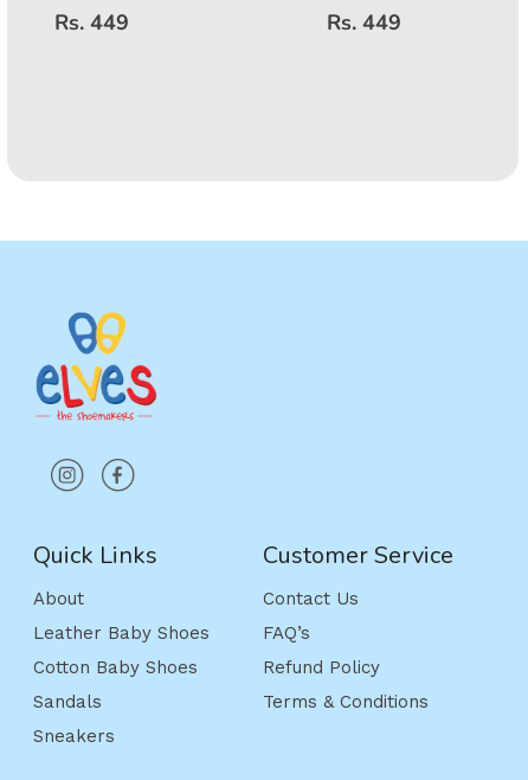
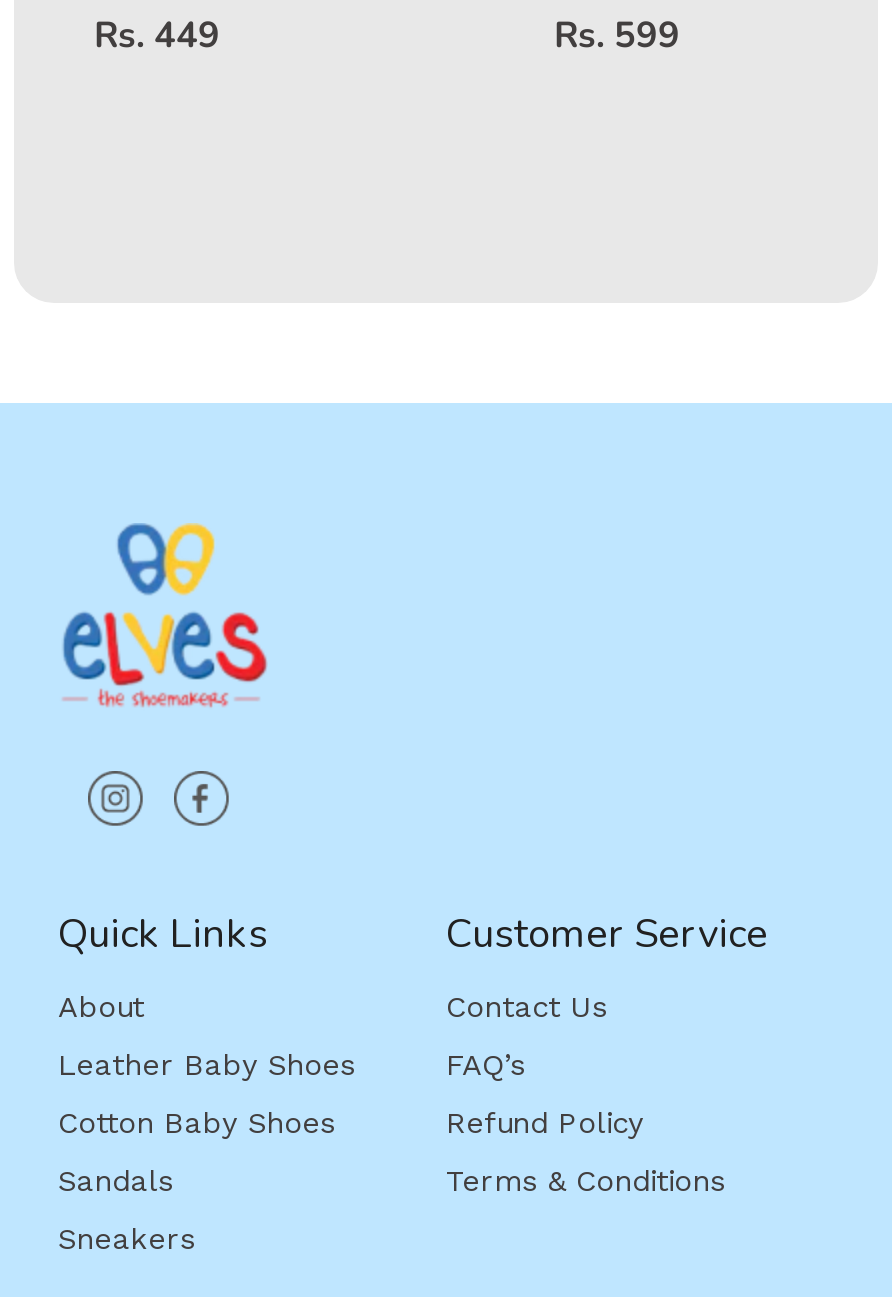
- Rs. 449
+ Rs. 599
